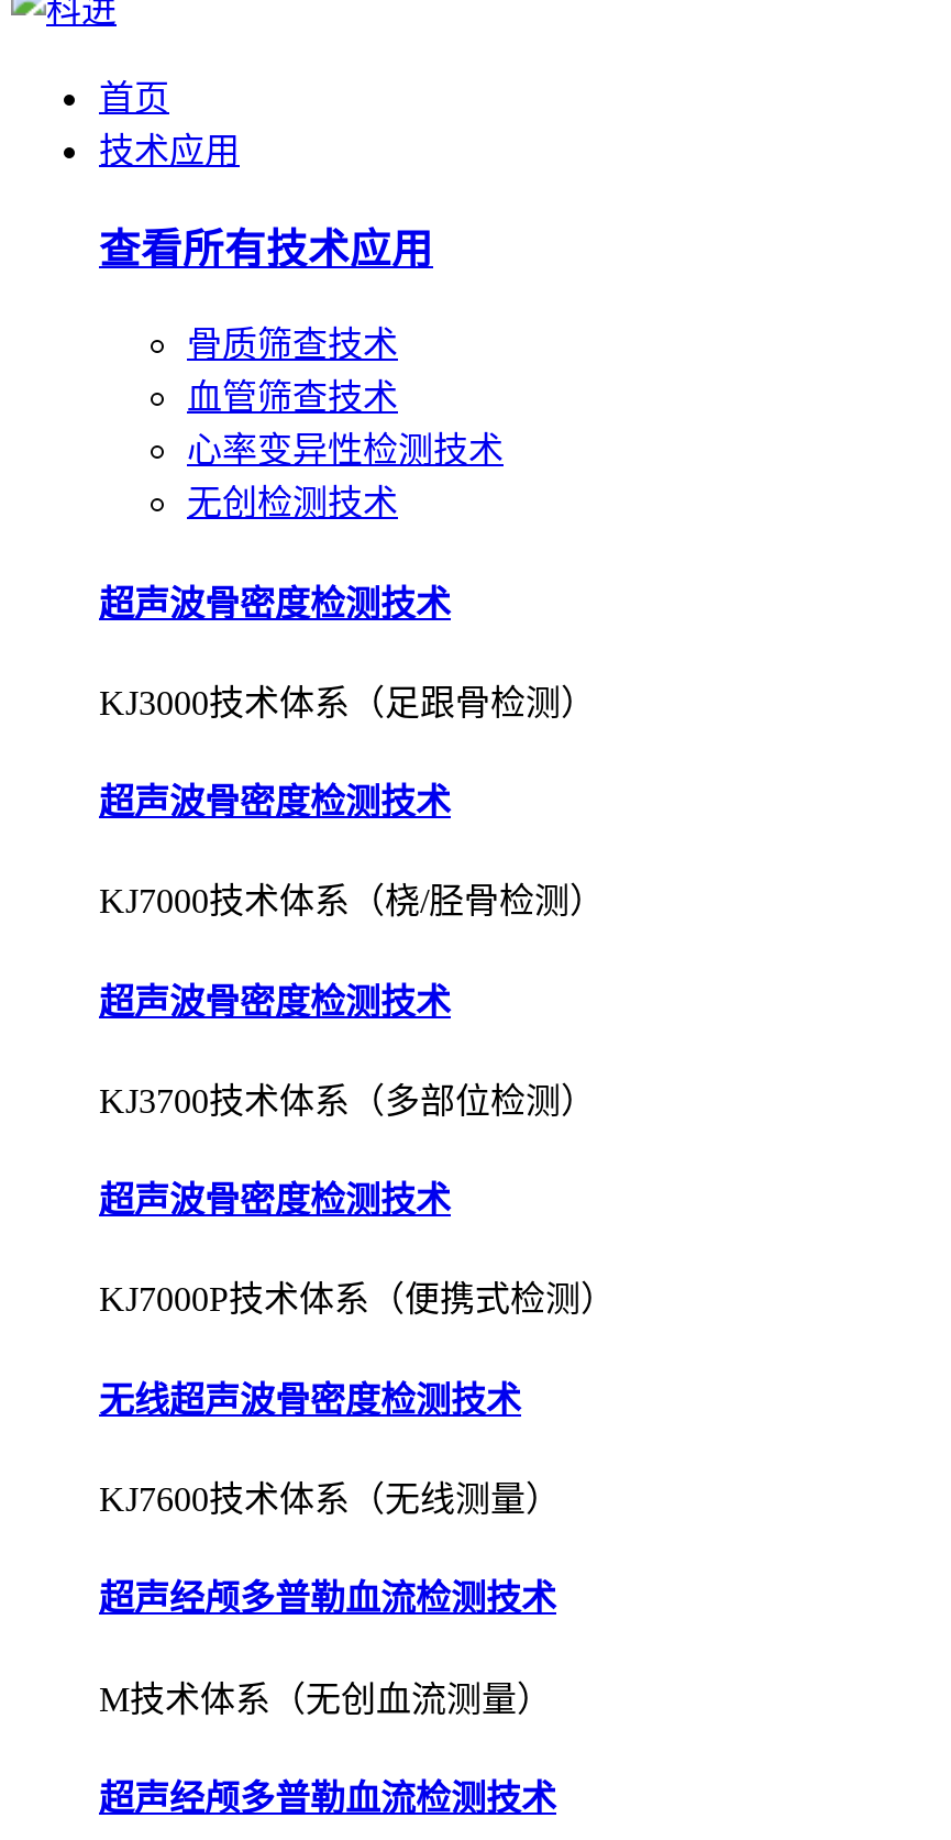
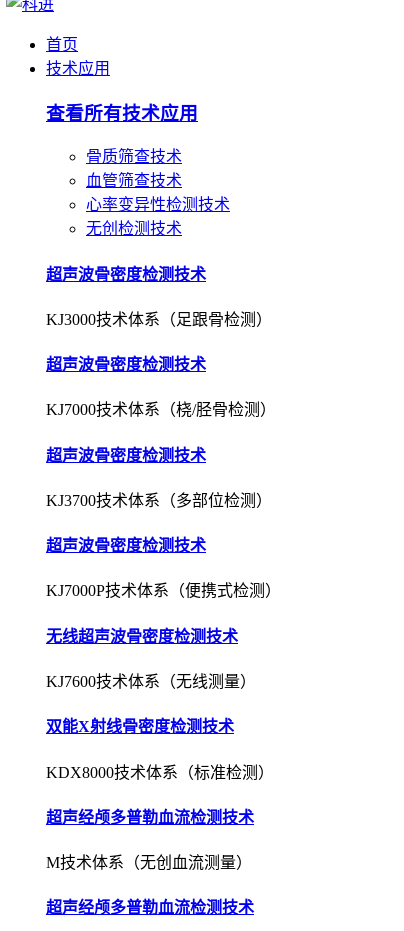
+ 双能X射线骨密度检测技术
+ KDX8000技术体系（标准检测）
